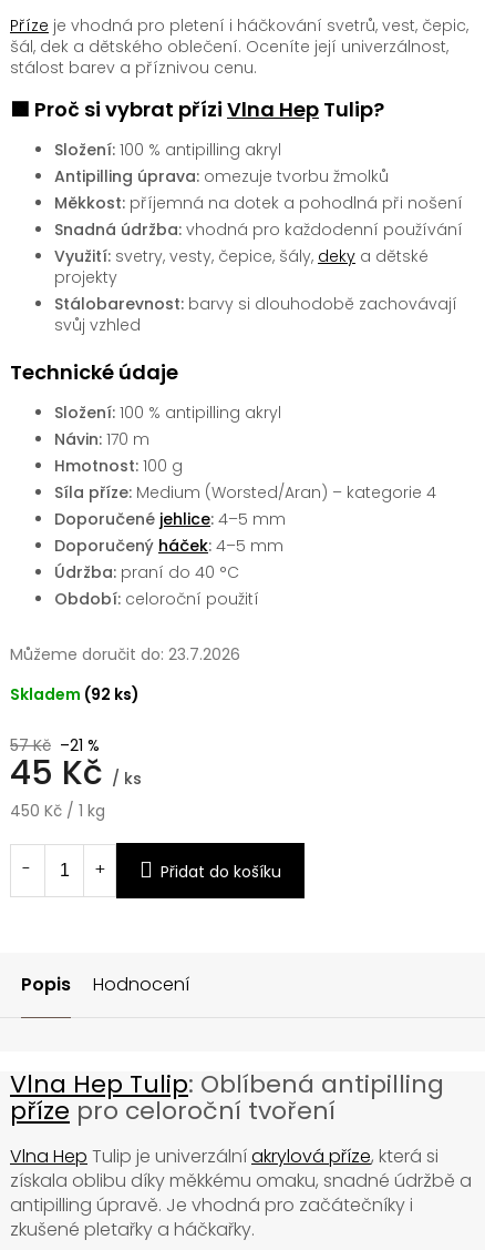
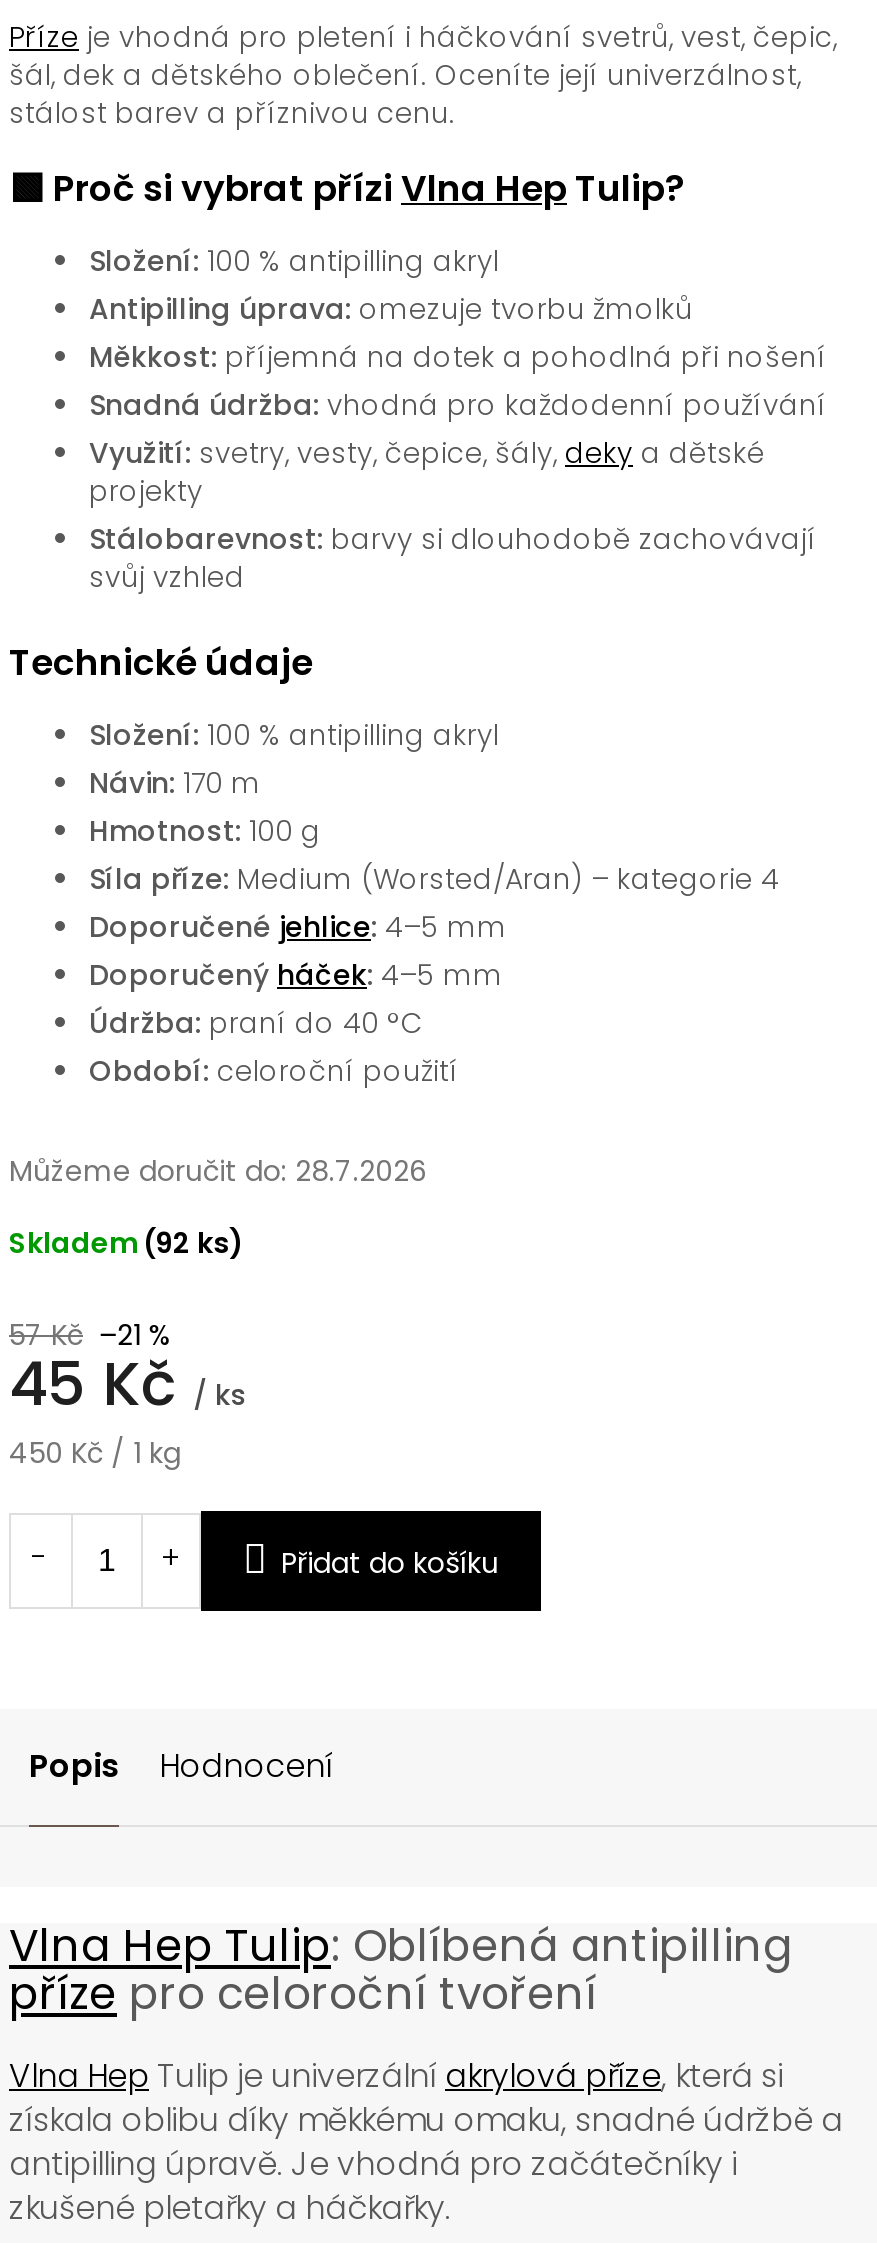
- Můžeme doručit do: 23.7.2026
+ Můžeme doručit do: 28.7.2026
